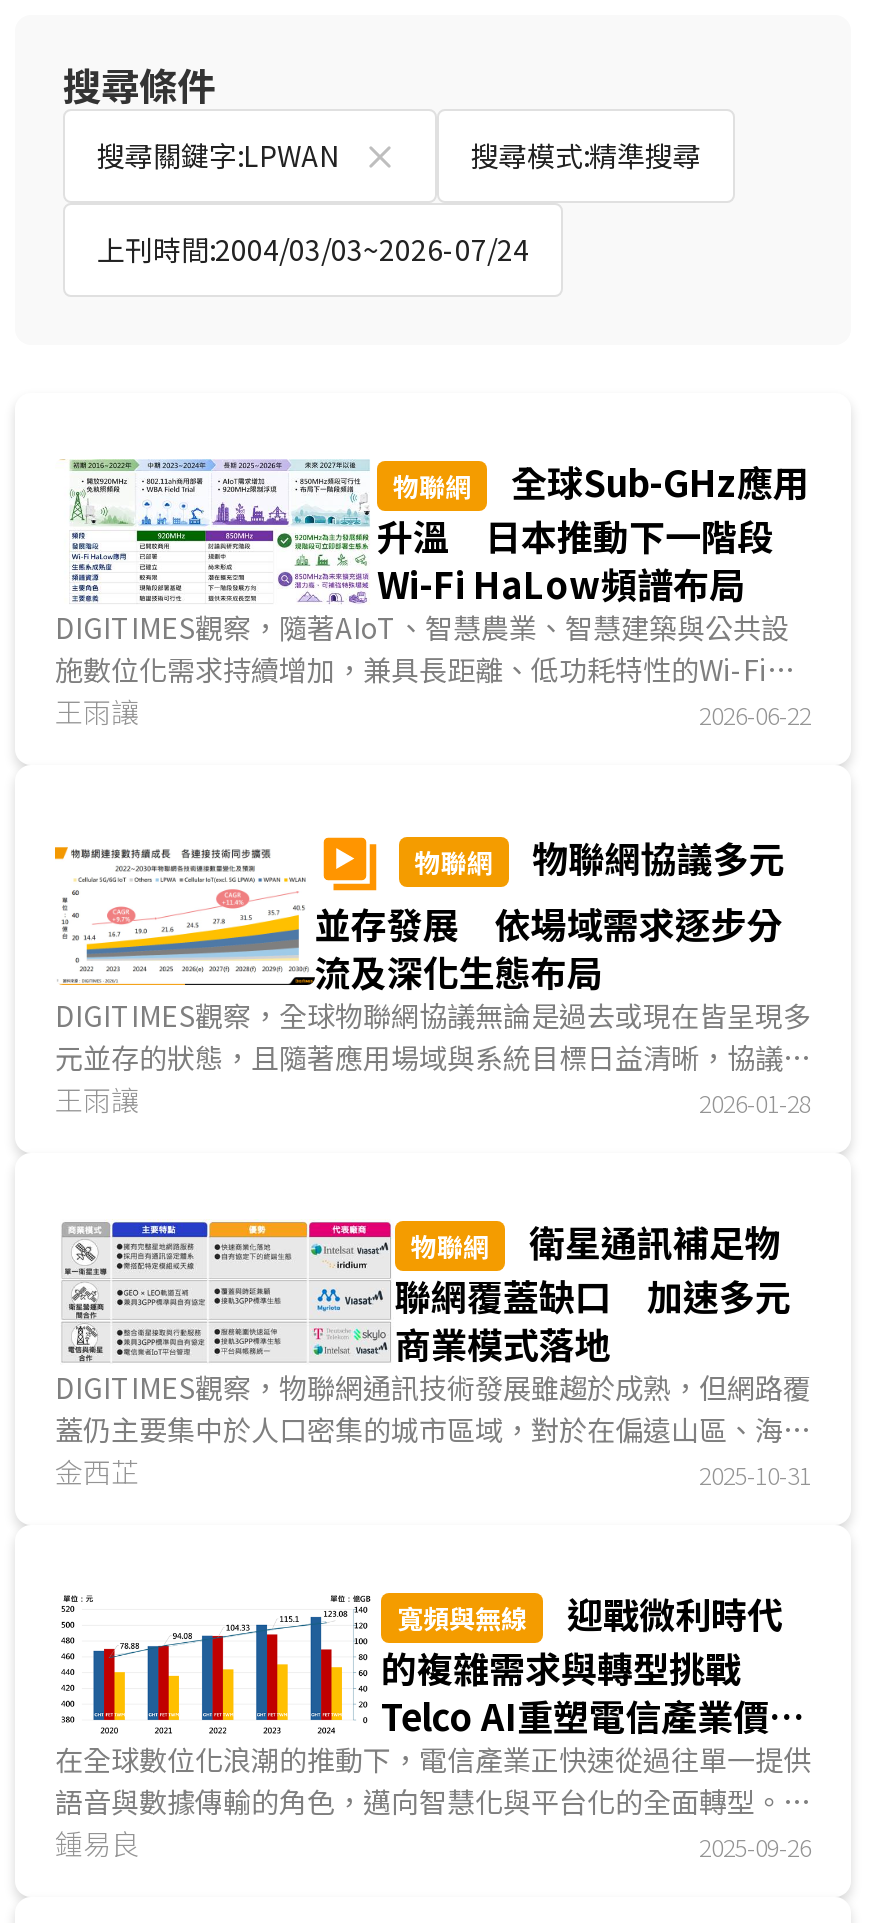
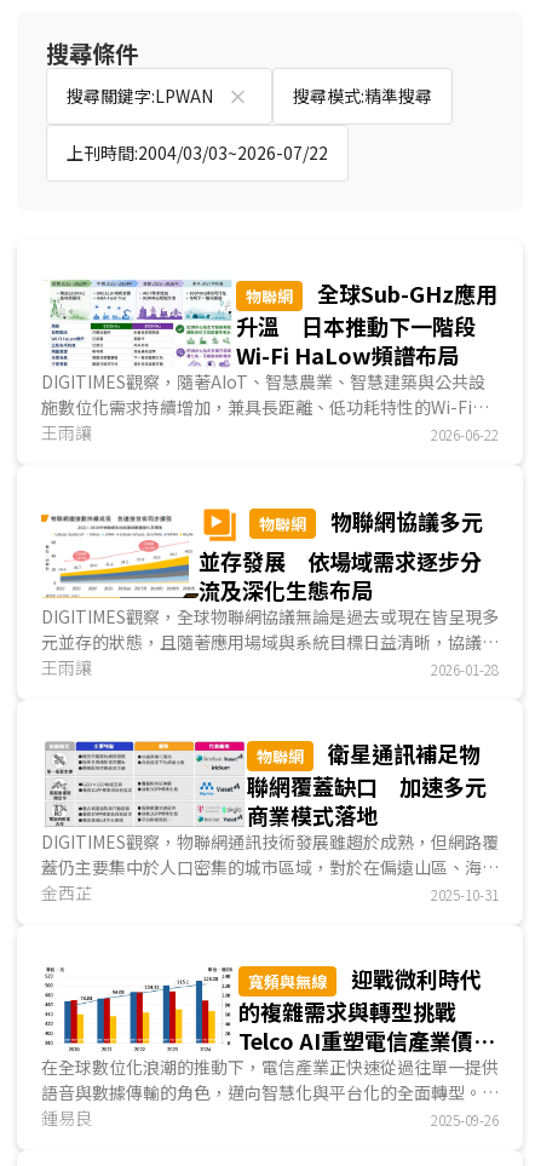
- 上刊時間:2004/03/03~2026-07/24
+ 上刊時間:2004/03/03~2026-07/22
